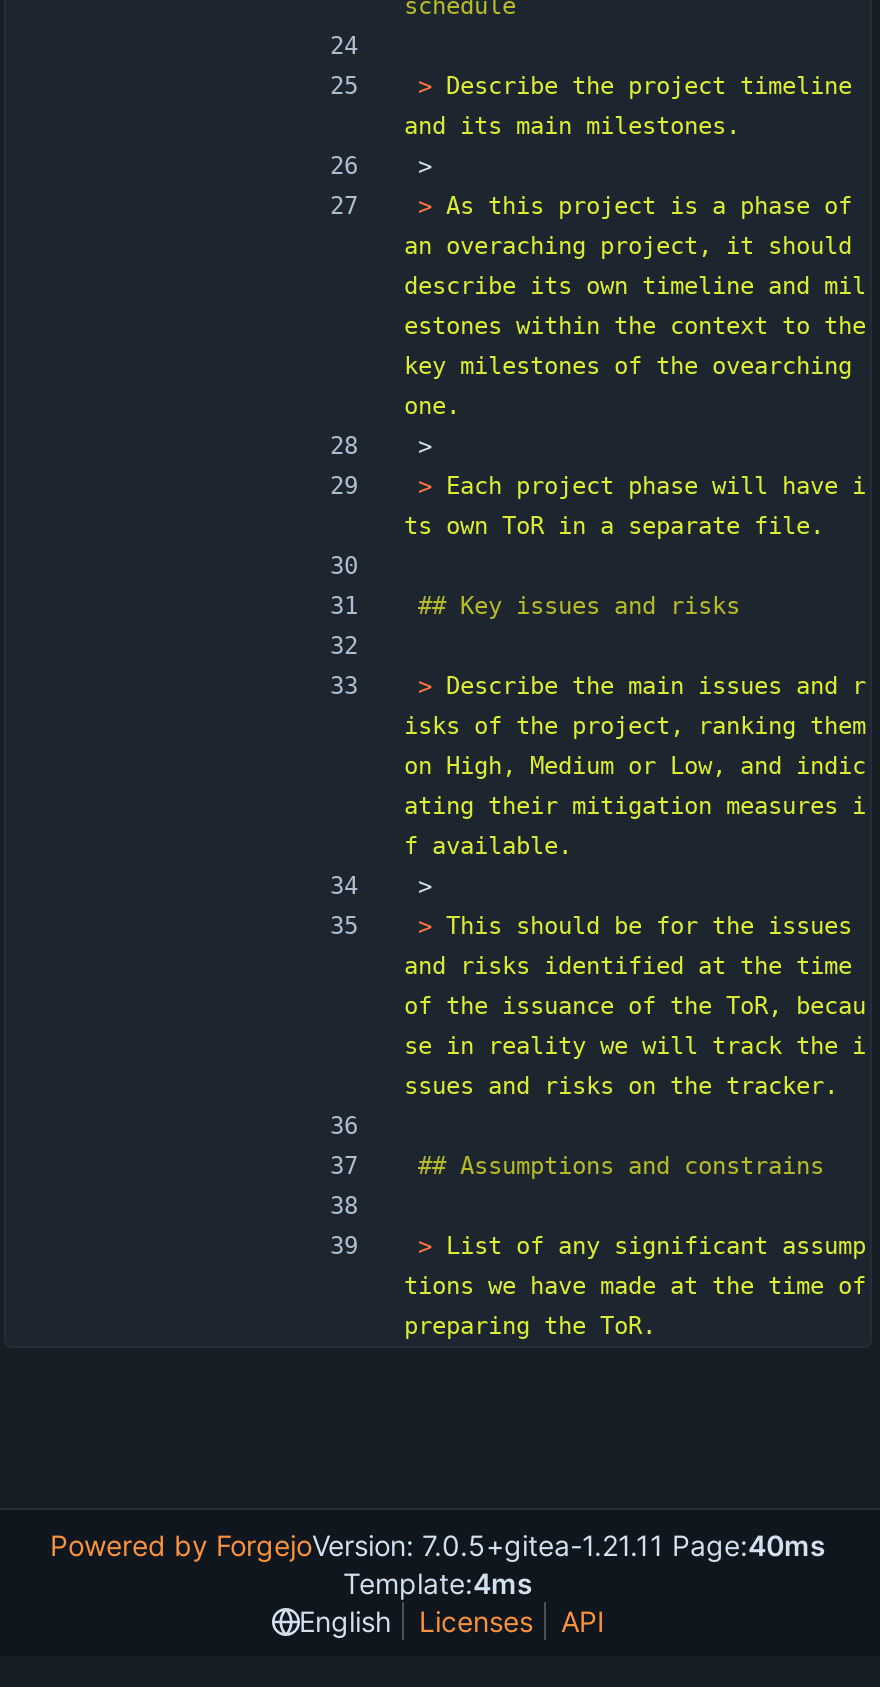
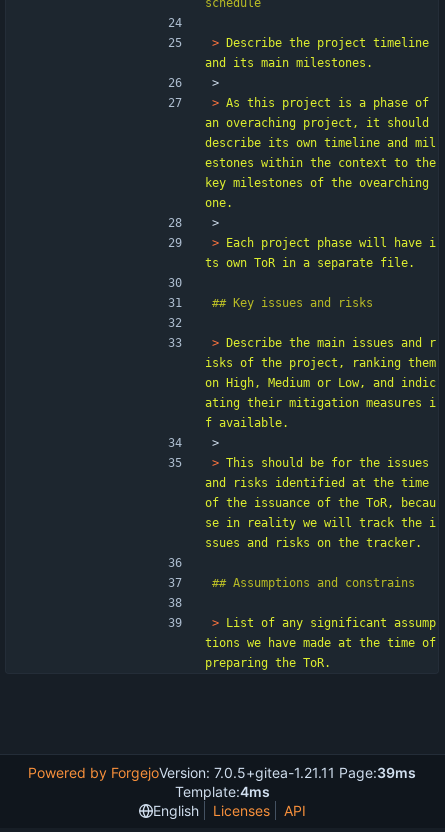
- Powered by ForgejoVersion: 7.0.5+gitea-1.21.11 Page:40ms
+ Powered by ForgejoVersion: 7.0.5+gitea-1.21.11 Page:39ms
